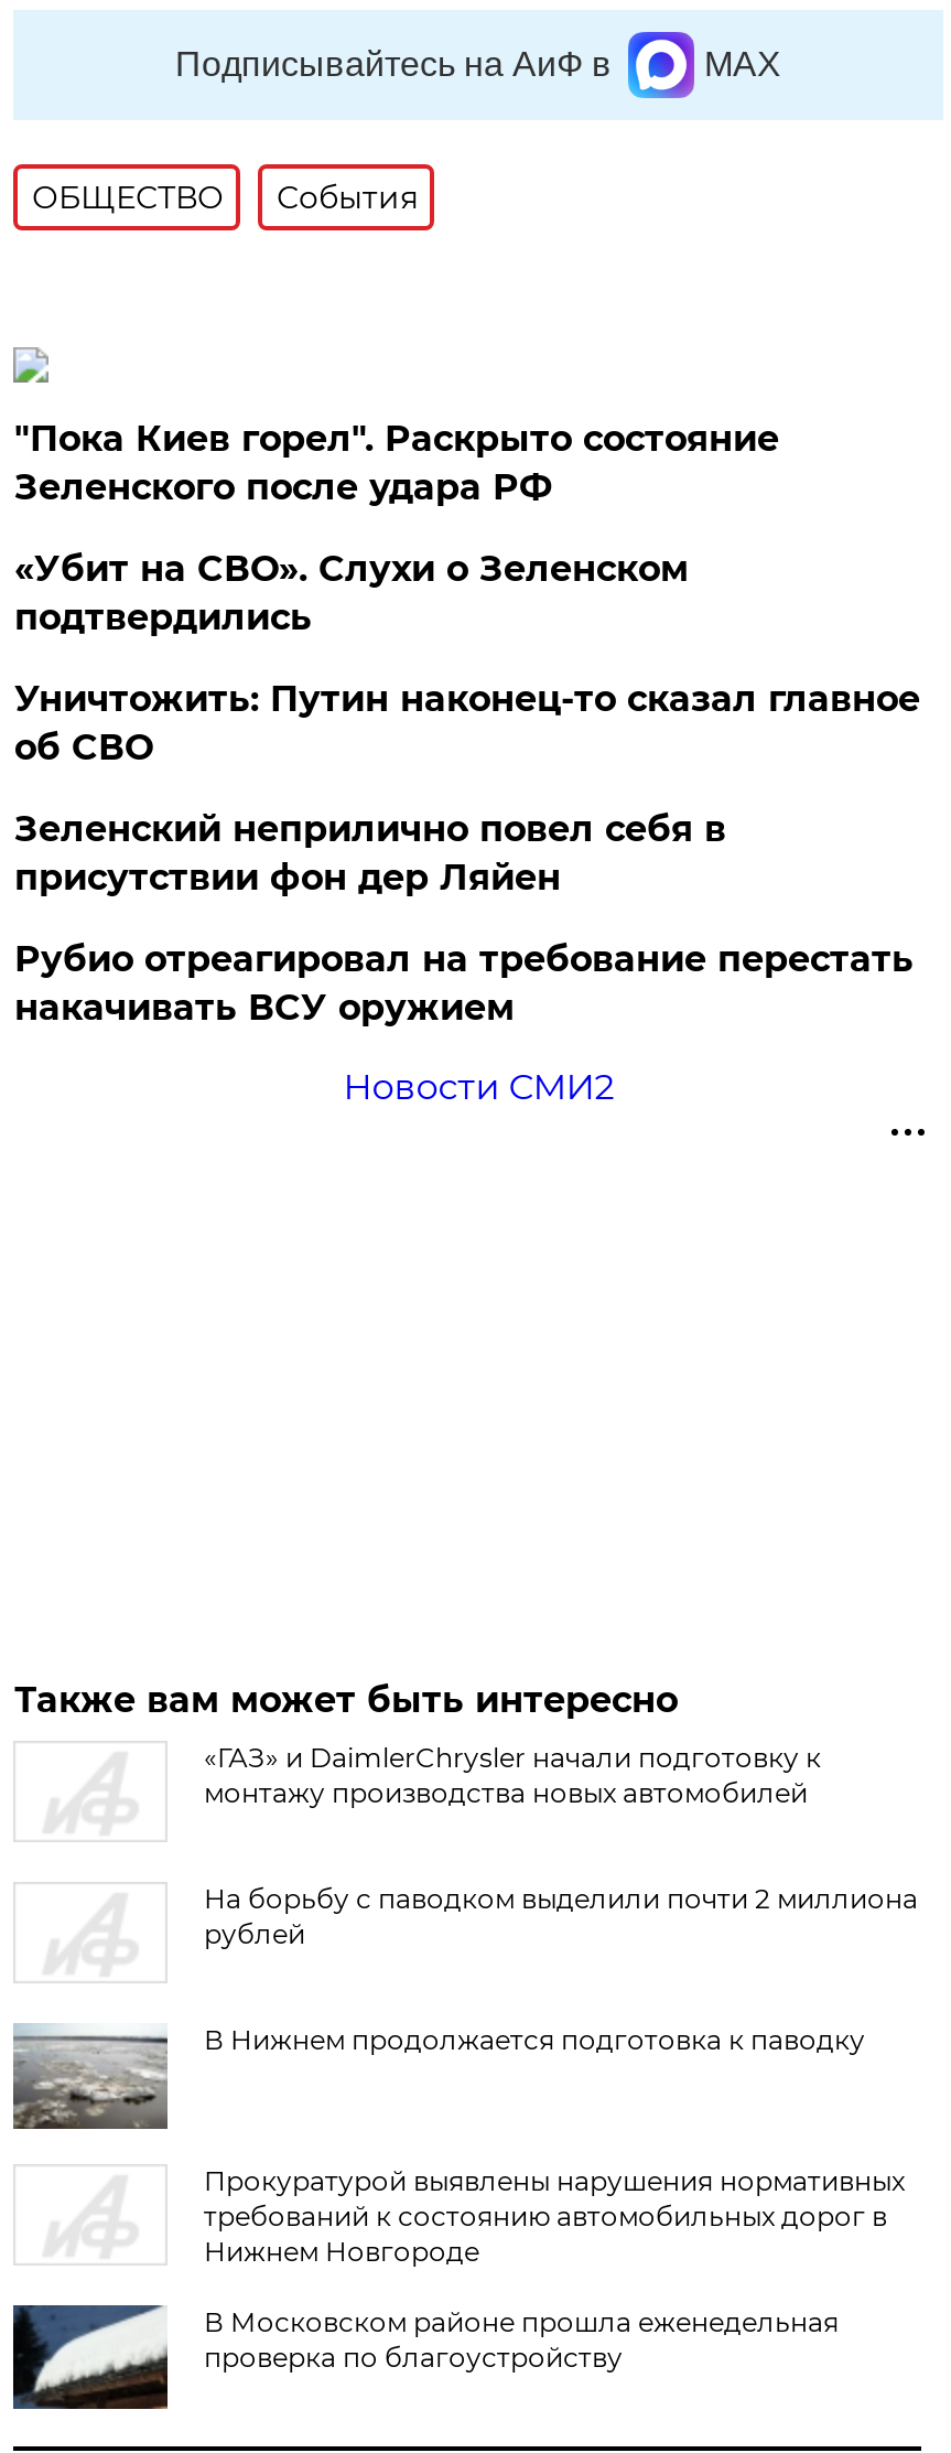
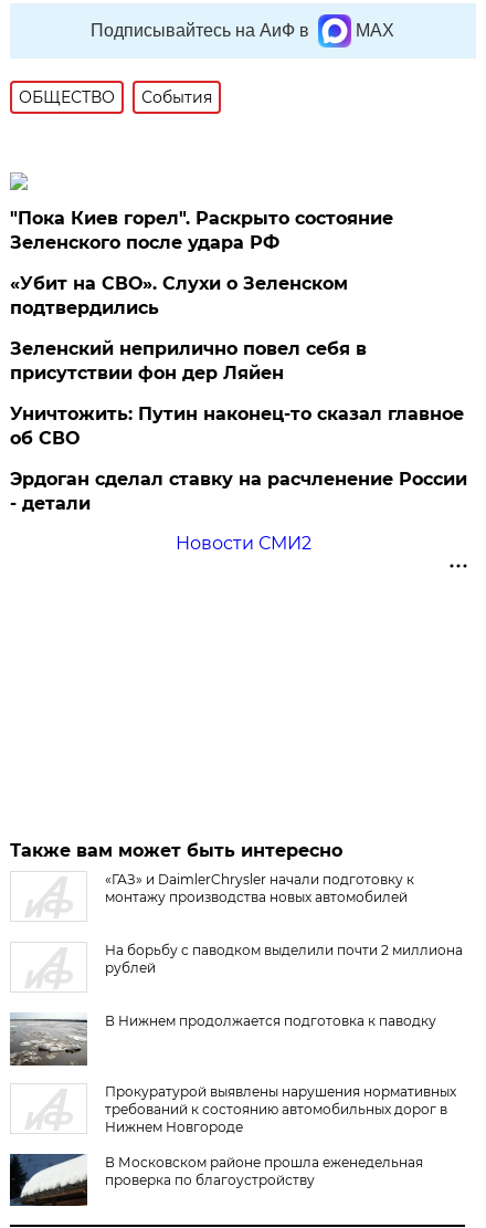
moved down: Уничтожить: Путин наконец-то сказал главное | об СВО

moved up: Зеленский неприлично повел cебя в | присутствии фон дер Ляйен

- Рубио отреагировал на требование перестать
- накачивать ВСУ оружием
+ Эрдоган сделал ставку на расчленение России
+ - детали
